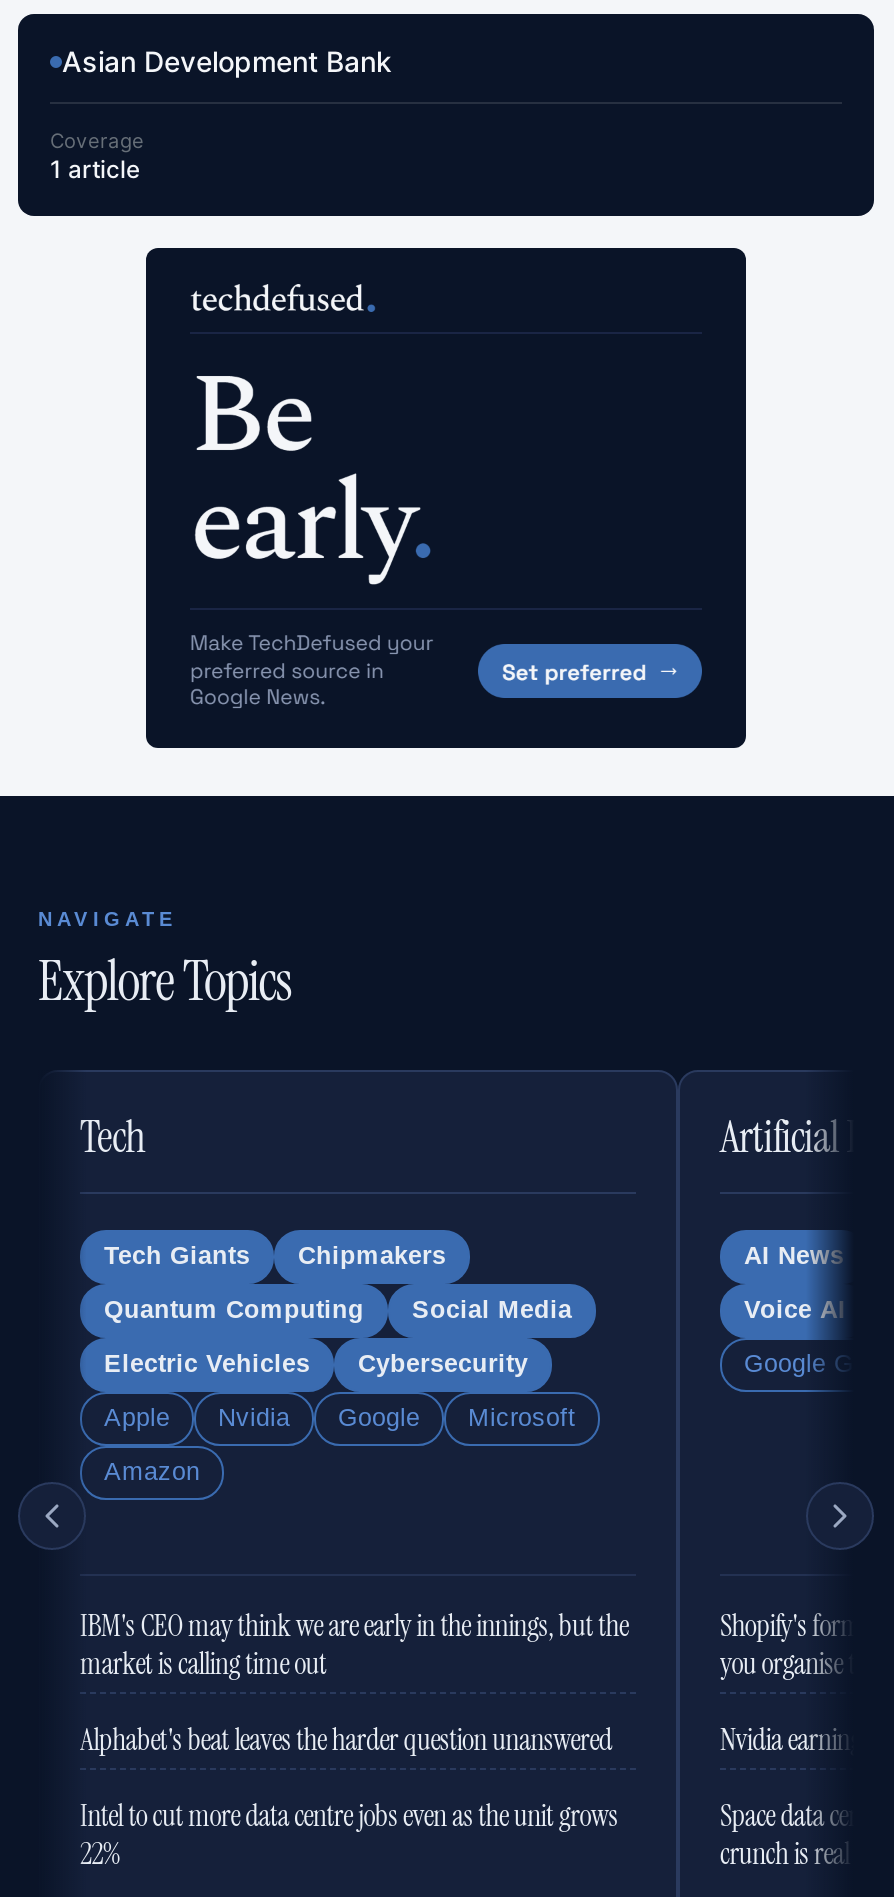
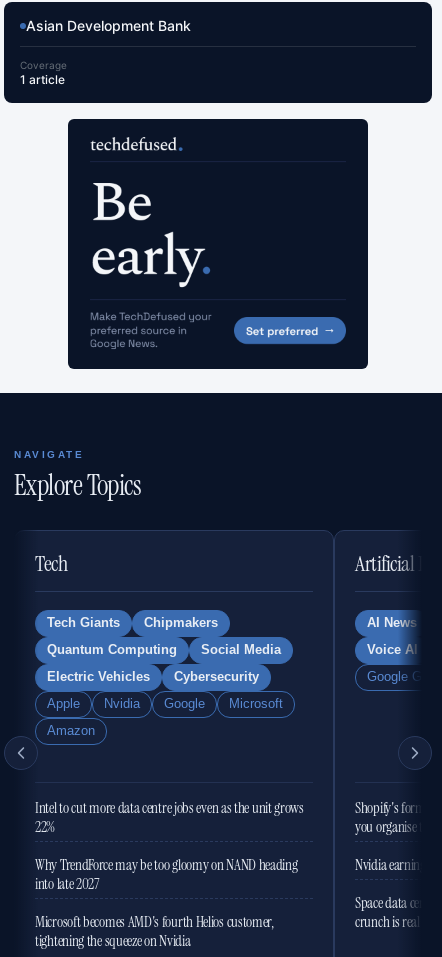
- IBM's CEO may think we are early in the innings, but the
- market is calling time out
- Alphabet's beat leaves the harder question unanswered

+ Why TrendForce may be too gloomy on NAND heading
+ into late 2027
+ Microsoft becomes AMD's fourth Helios customer,
+ tightening the squeeze on Nvidia

moved up: Intel to cut more data centre jobs even as the unit grows | 22%
